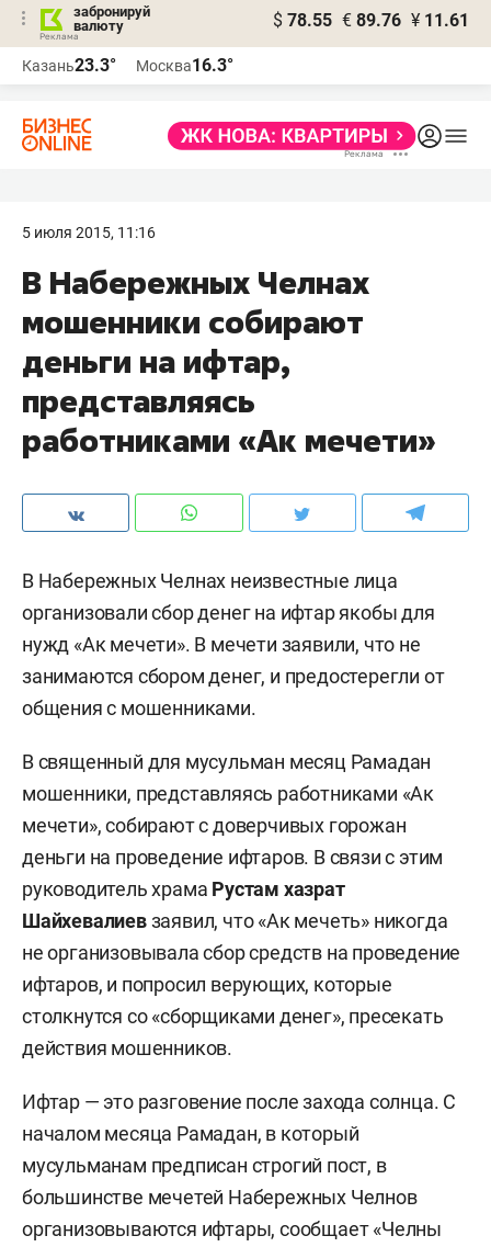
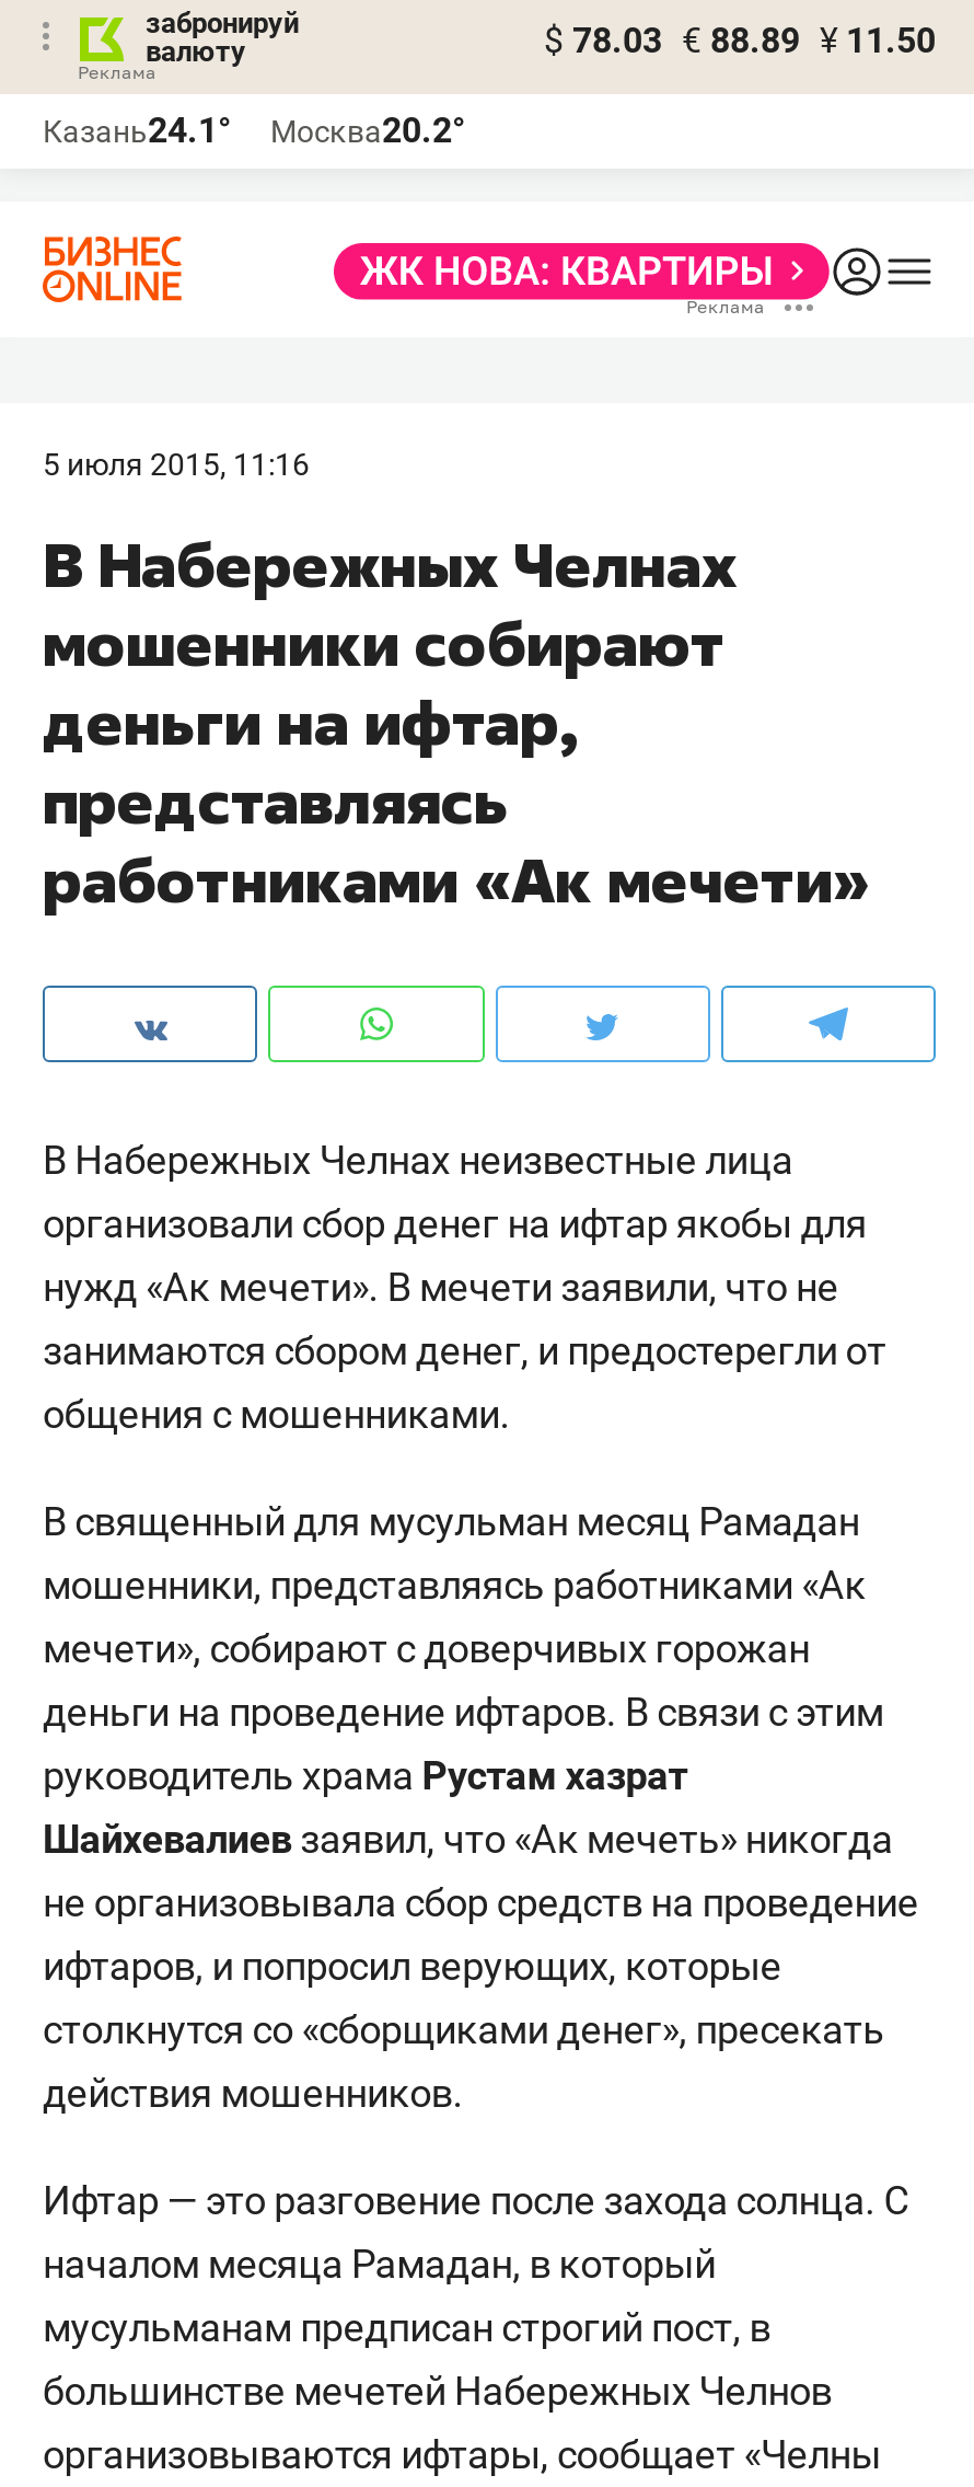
- $ 78.55 € 89.76 ¥ 11.61
+ $ 78.03 € 88.89 ¥ 11.50

- Казань23.3°
+ Казань24.1°

- Москва16.3°
+ Москва20.2°
